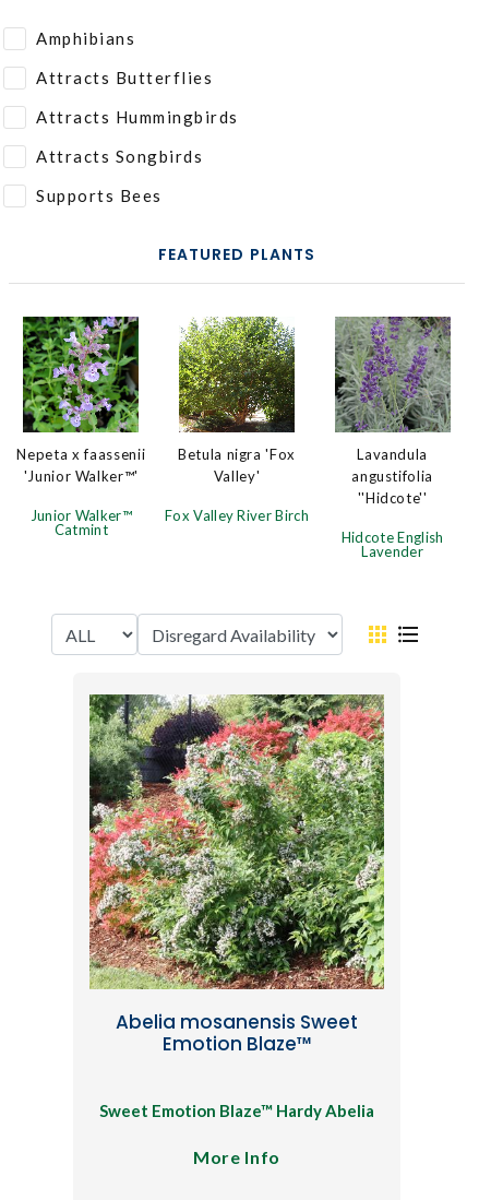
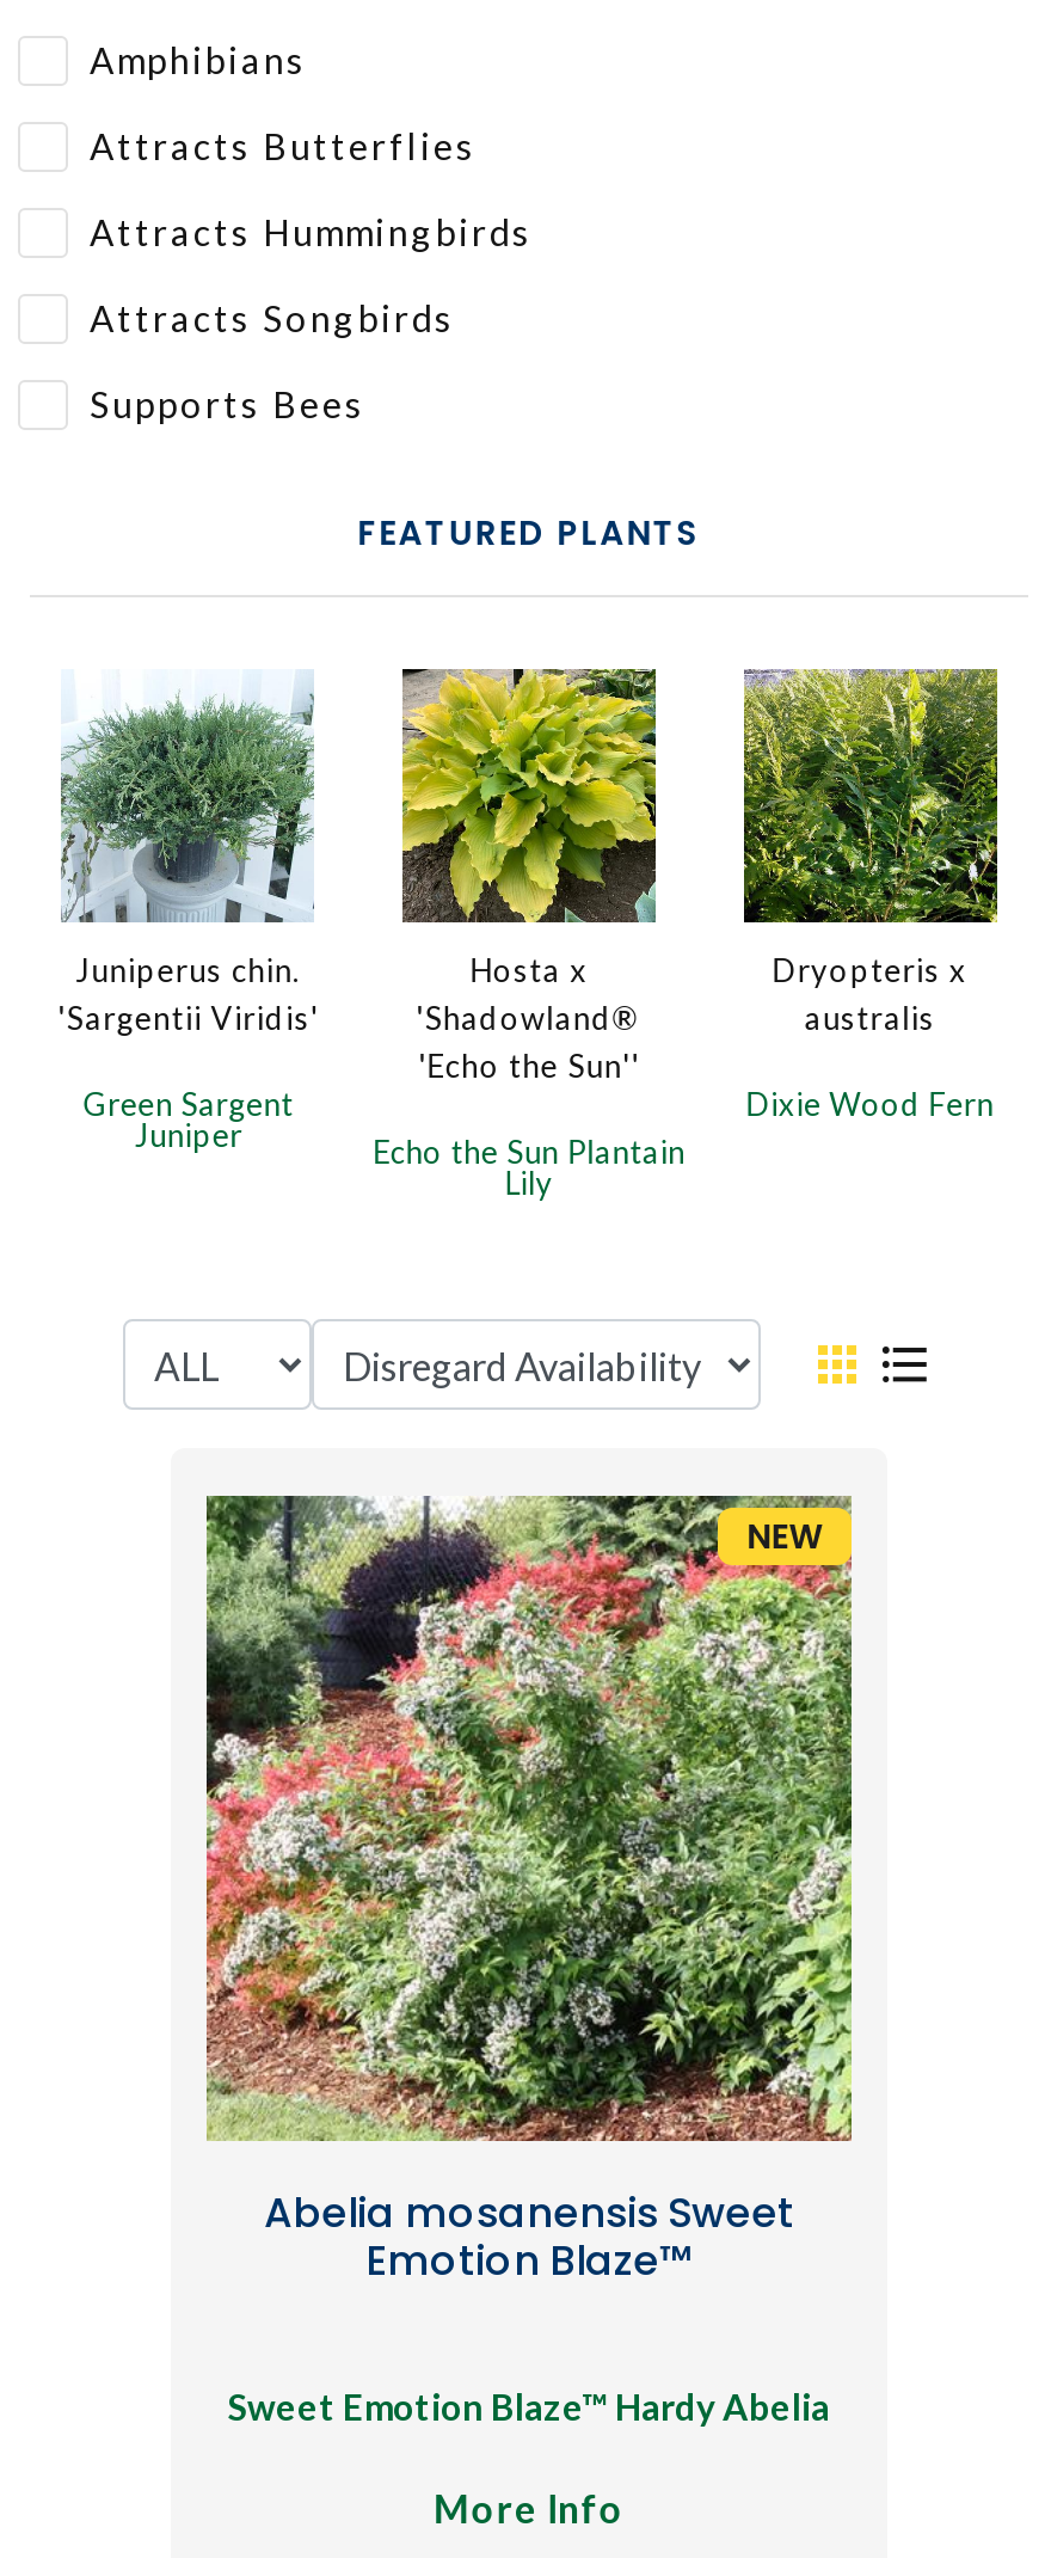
+ NEW

- [image]
- Nepeta x faassenii
- 'Junior Walker™'
+ [image]
+ Juniperus chin.
+ 'Sargentii Viridis'

- [image]
- Betula nigra 'Fox
- Valley'
+ [image]
+ Hosta x
+ 'Shadowland®
+ 'Echo the Sun''

- [image]
- Lavandula
- angustifolia
- ''Hidcote''
+ [image]
+ Dryopteris x
+ australis

- Junior Walker™
- Catmint
+ Green Sargent
+ Juniper

- Fox Valley River Birch
+ Echo the Sun Plantain
+ Lily

- Hidcote English
- Lavender
+ Dixie Wood Fern
